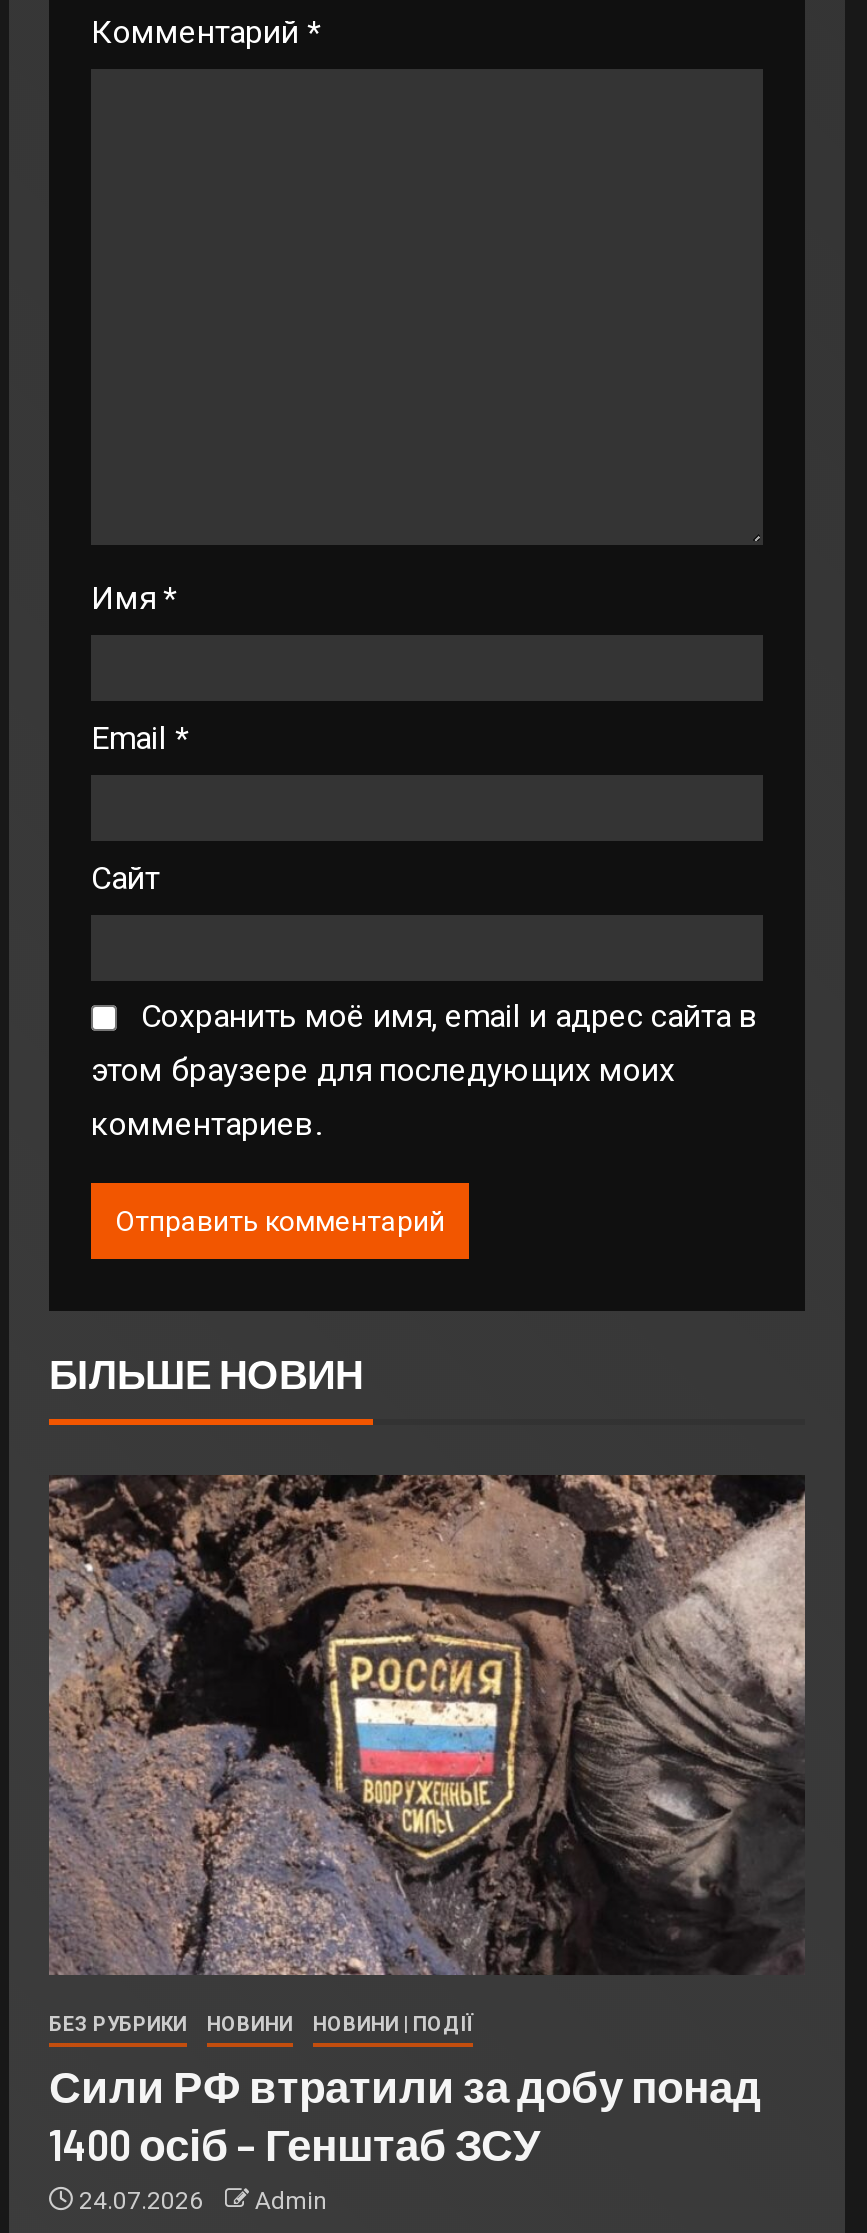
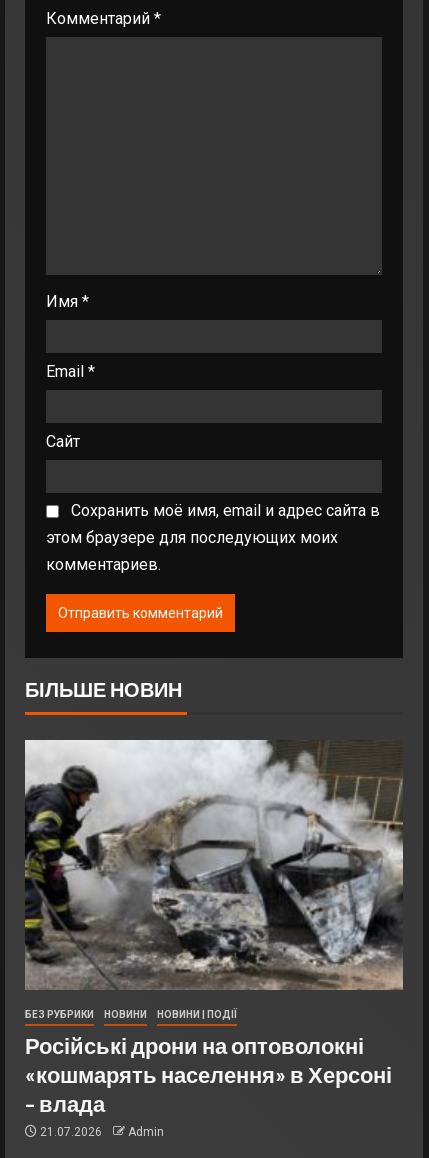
- [image]
+ [image]

- Сили РФ втратили за добу понад
- 1400 осіб – Генштаб ЗСУ
- 24.07.2026
+ Російські дрони на оптоволокні
+ «кошмарять населення» в Херсоні
+ – влада
+ 21.07.2026
